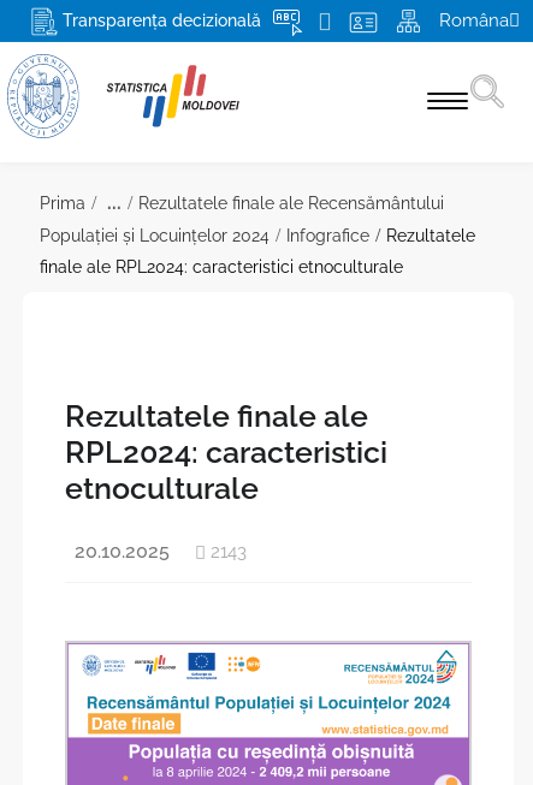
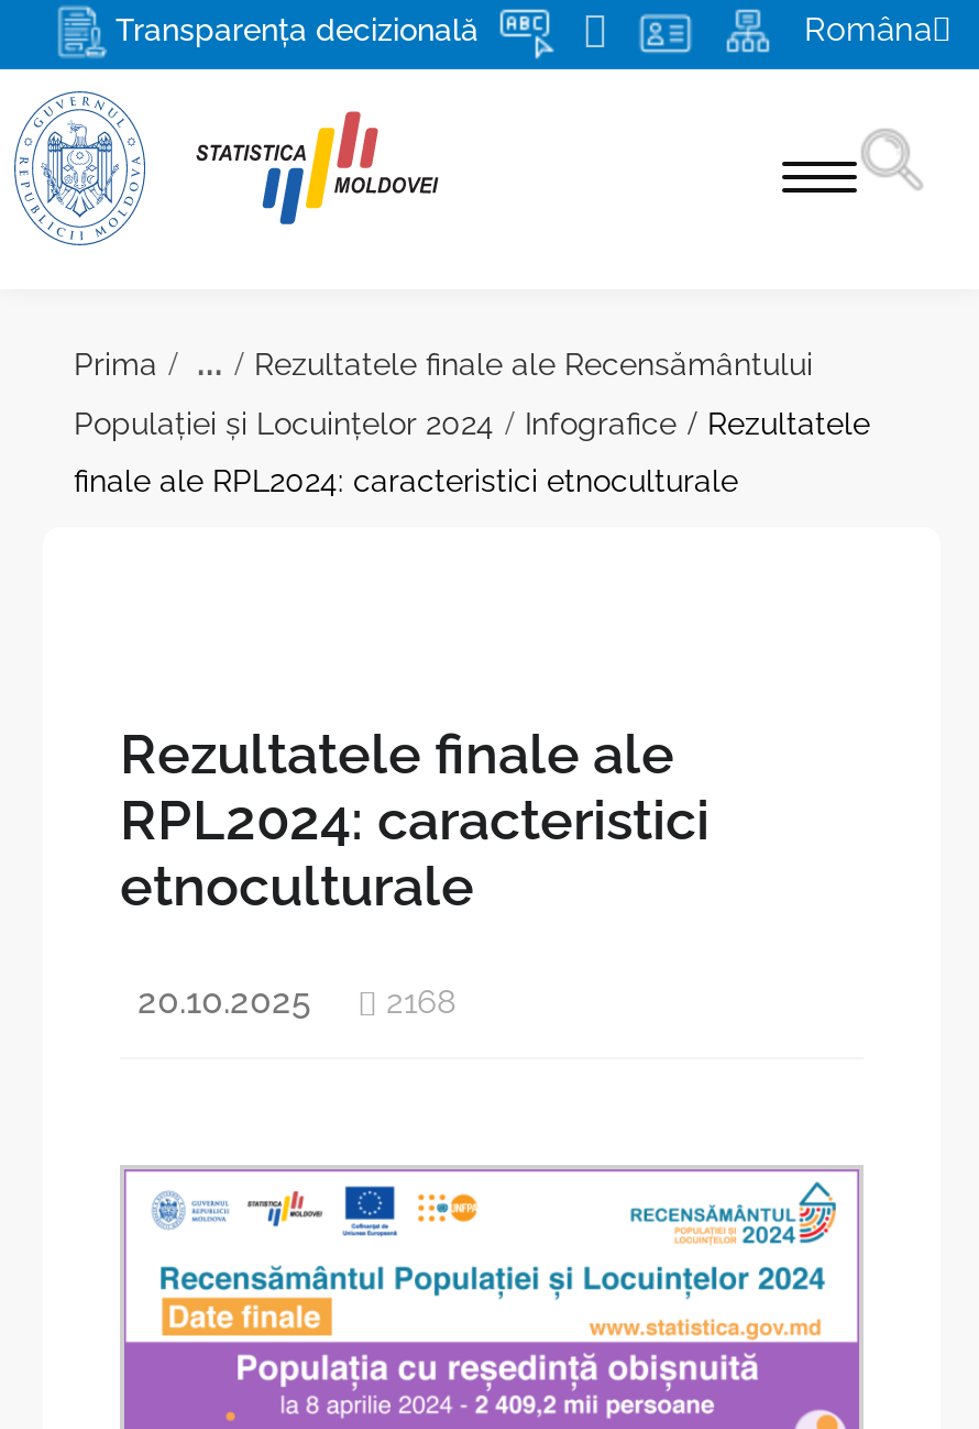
- 2143
+ 2168
